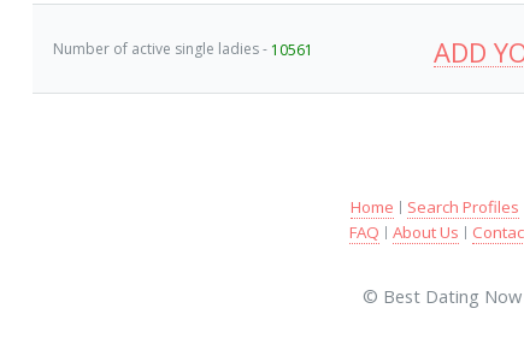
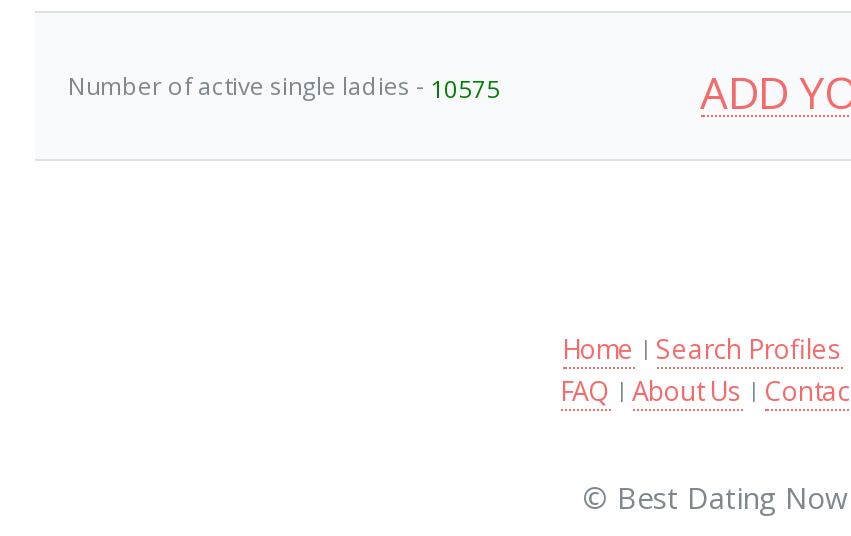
- Number of active single ladies - 10561
+ Number of active single ladies - 10575
